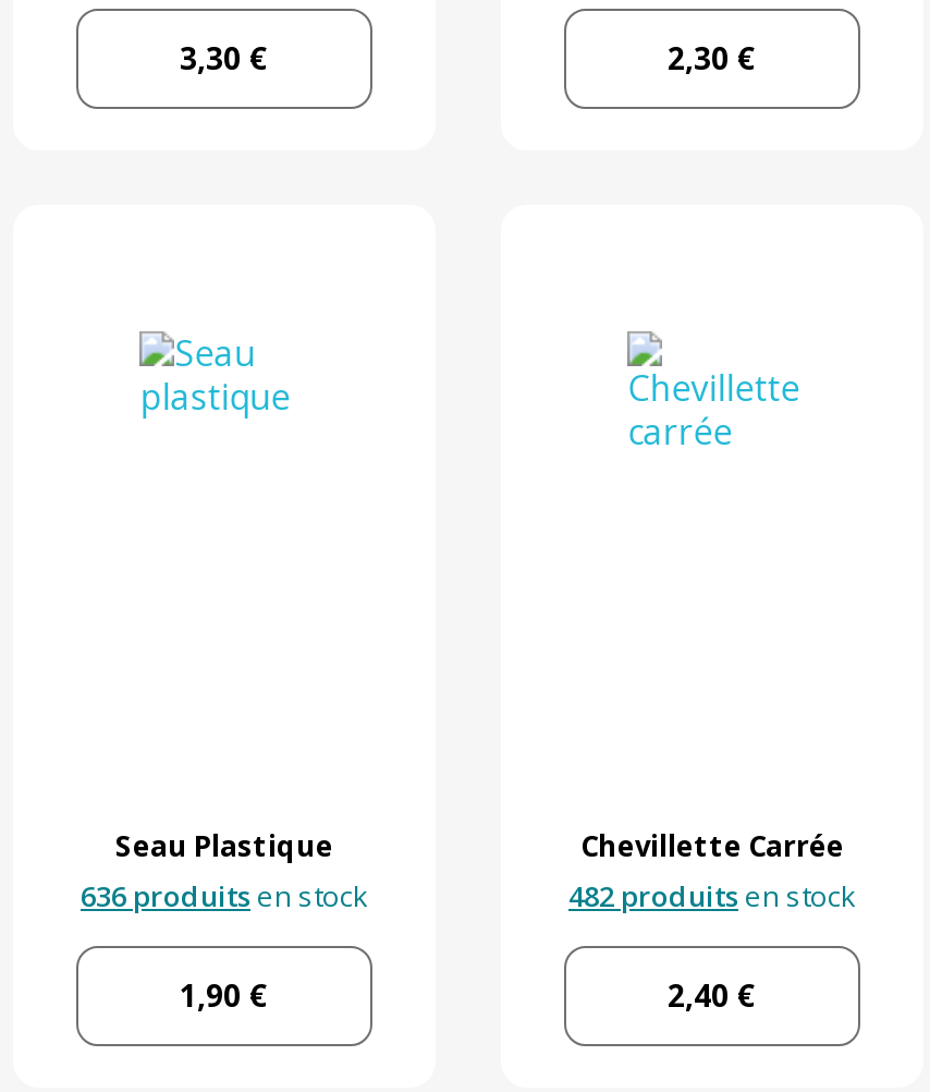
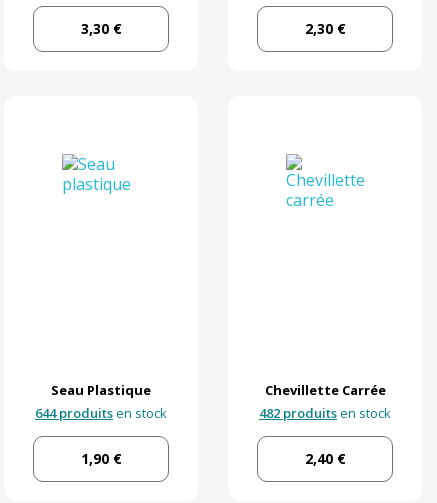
- 636 produits en stock
+ 644 produits en stock
